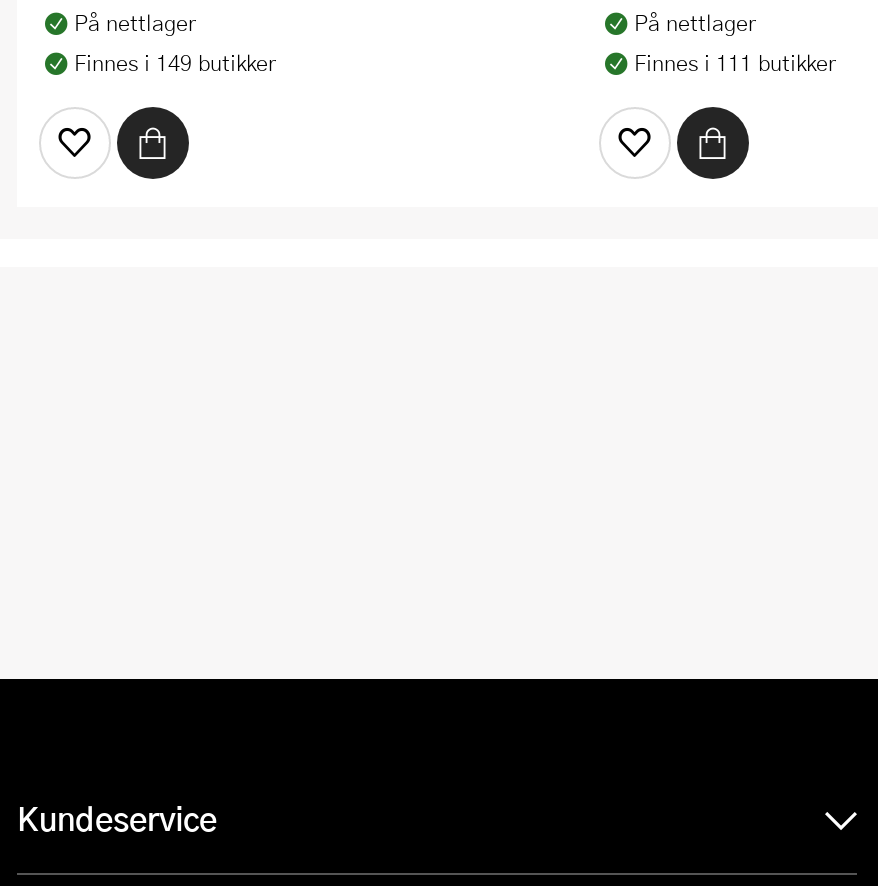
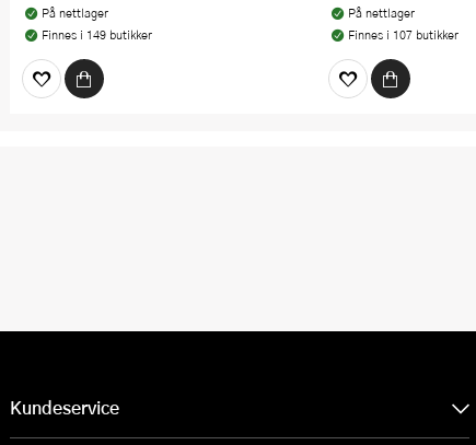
- Finnes i 111 butikker
+ Finnes i 107 butikker
